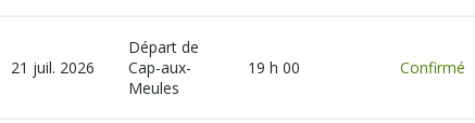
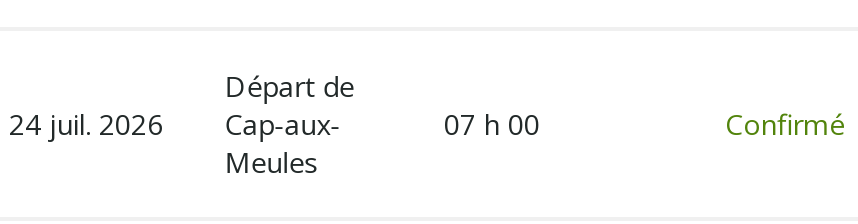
- 21 juil. 2026 Cap-aux-
+ 24 juil. 2026 Cap-aux-

- 19 h 00
+ 07 h 00
